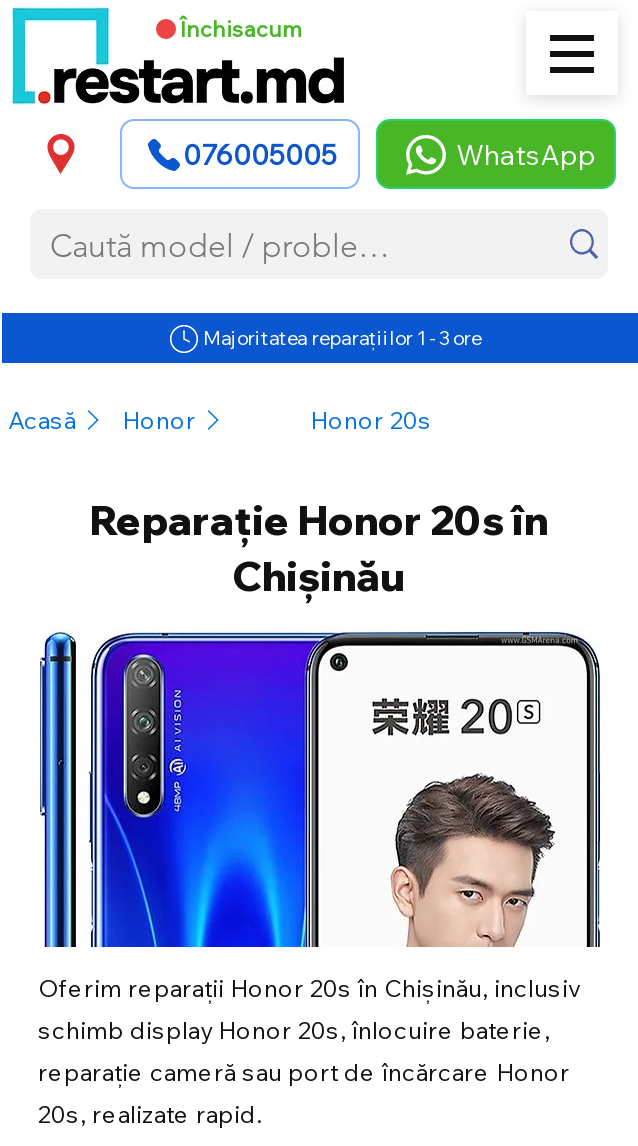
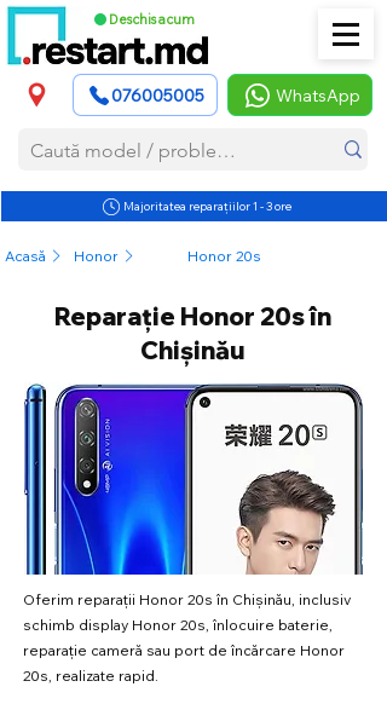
- Închis acum
+ Deschis acum
